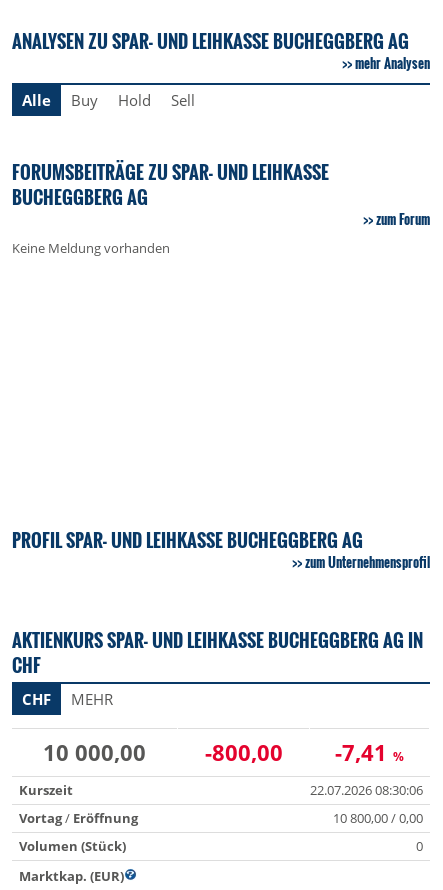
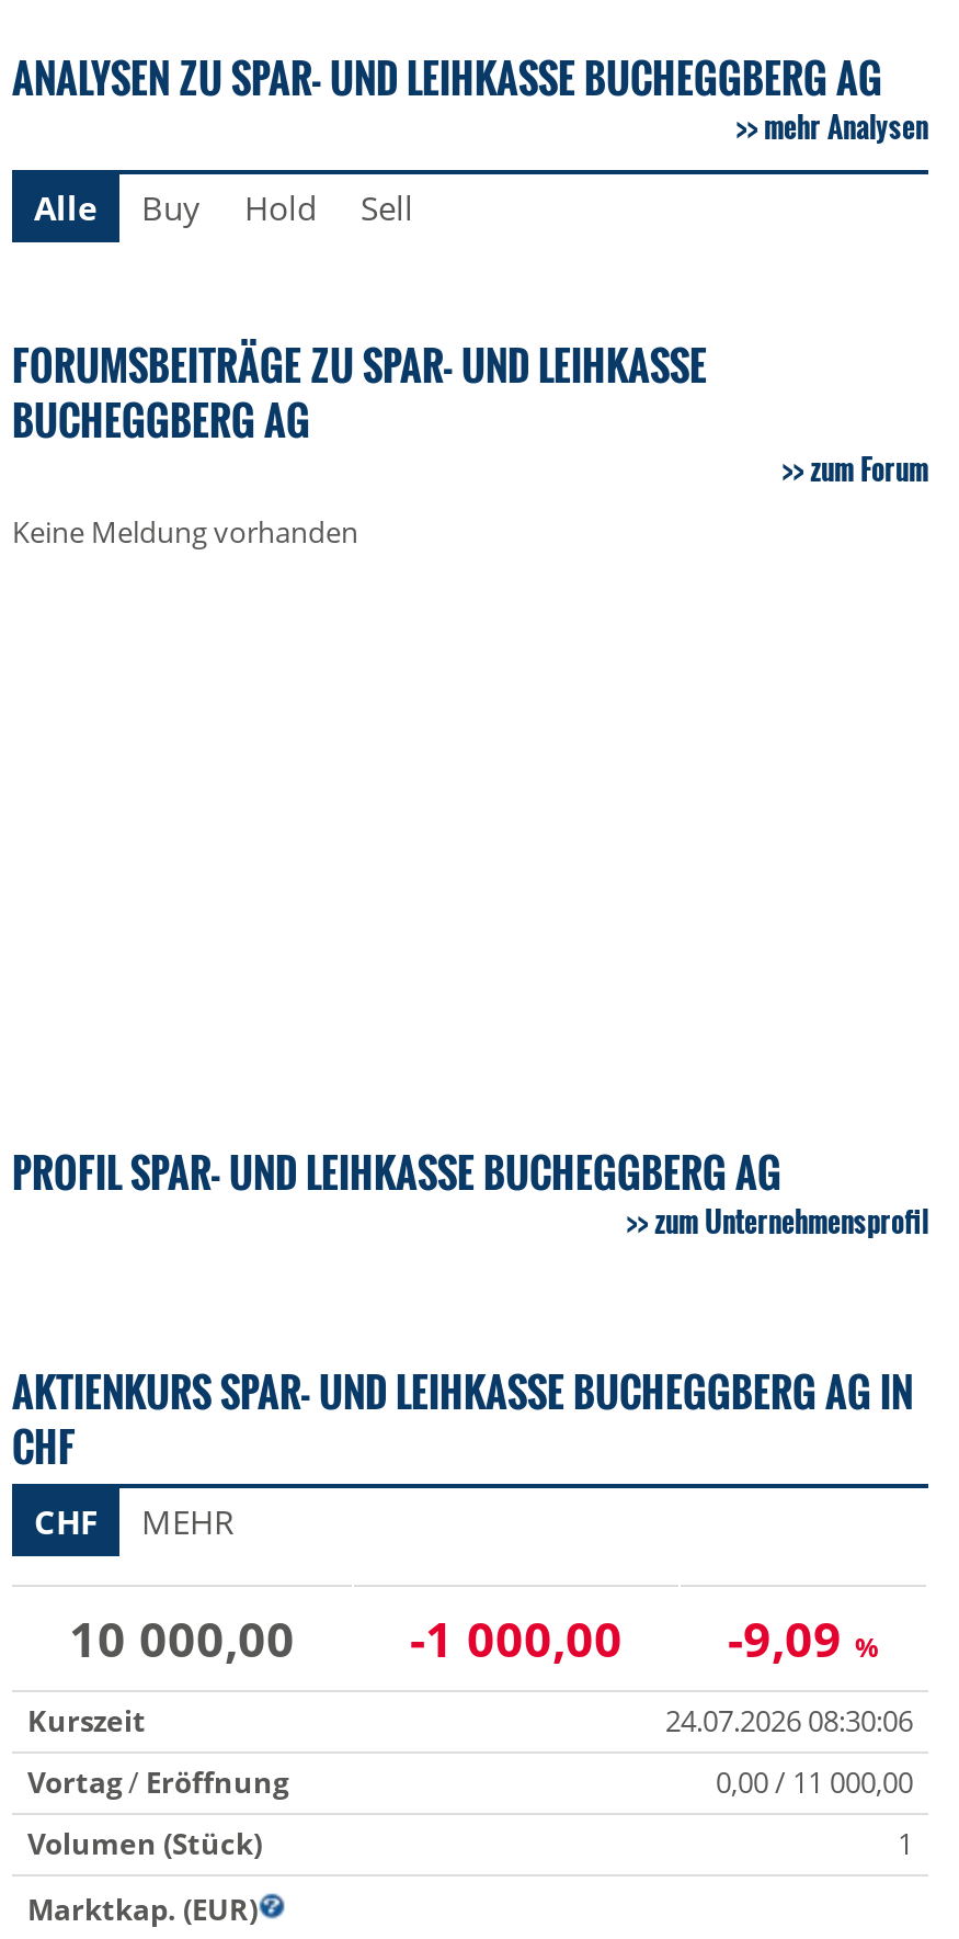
- -800,00
- -7,41%
+ -1 000,00
+ -9,09%

- 22.07.2026 08:30:06
+ 24.07.2026 08:30:06

- 10 800,00 / 0,00
+ 0,00 / 11 000,00

- 0
+ 1
